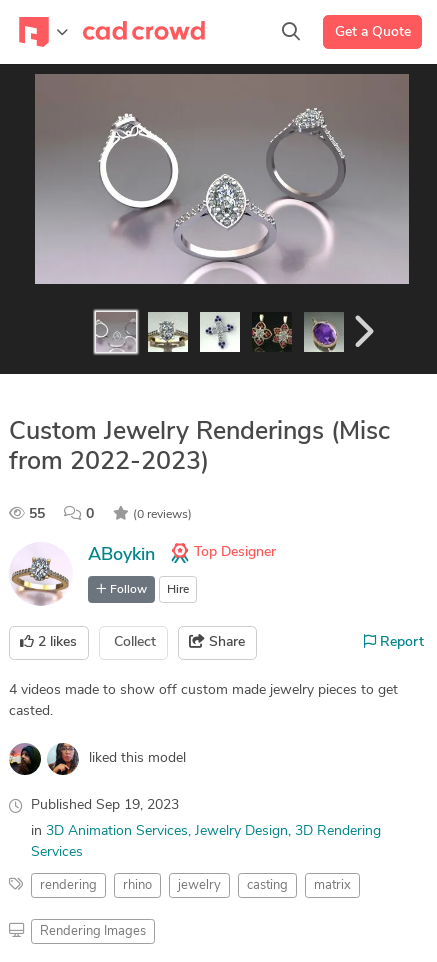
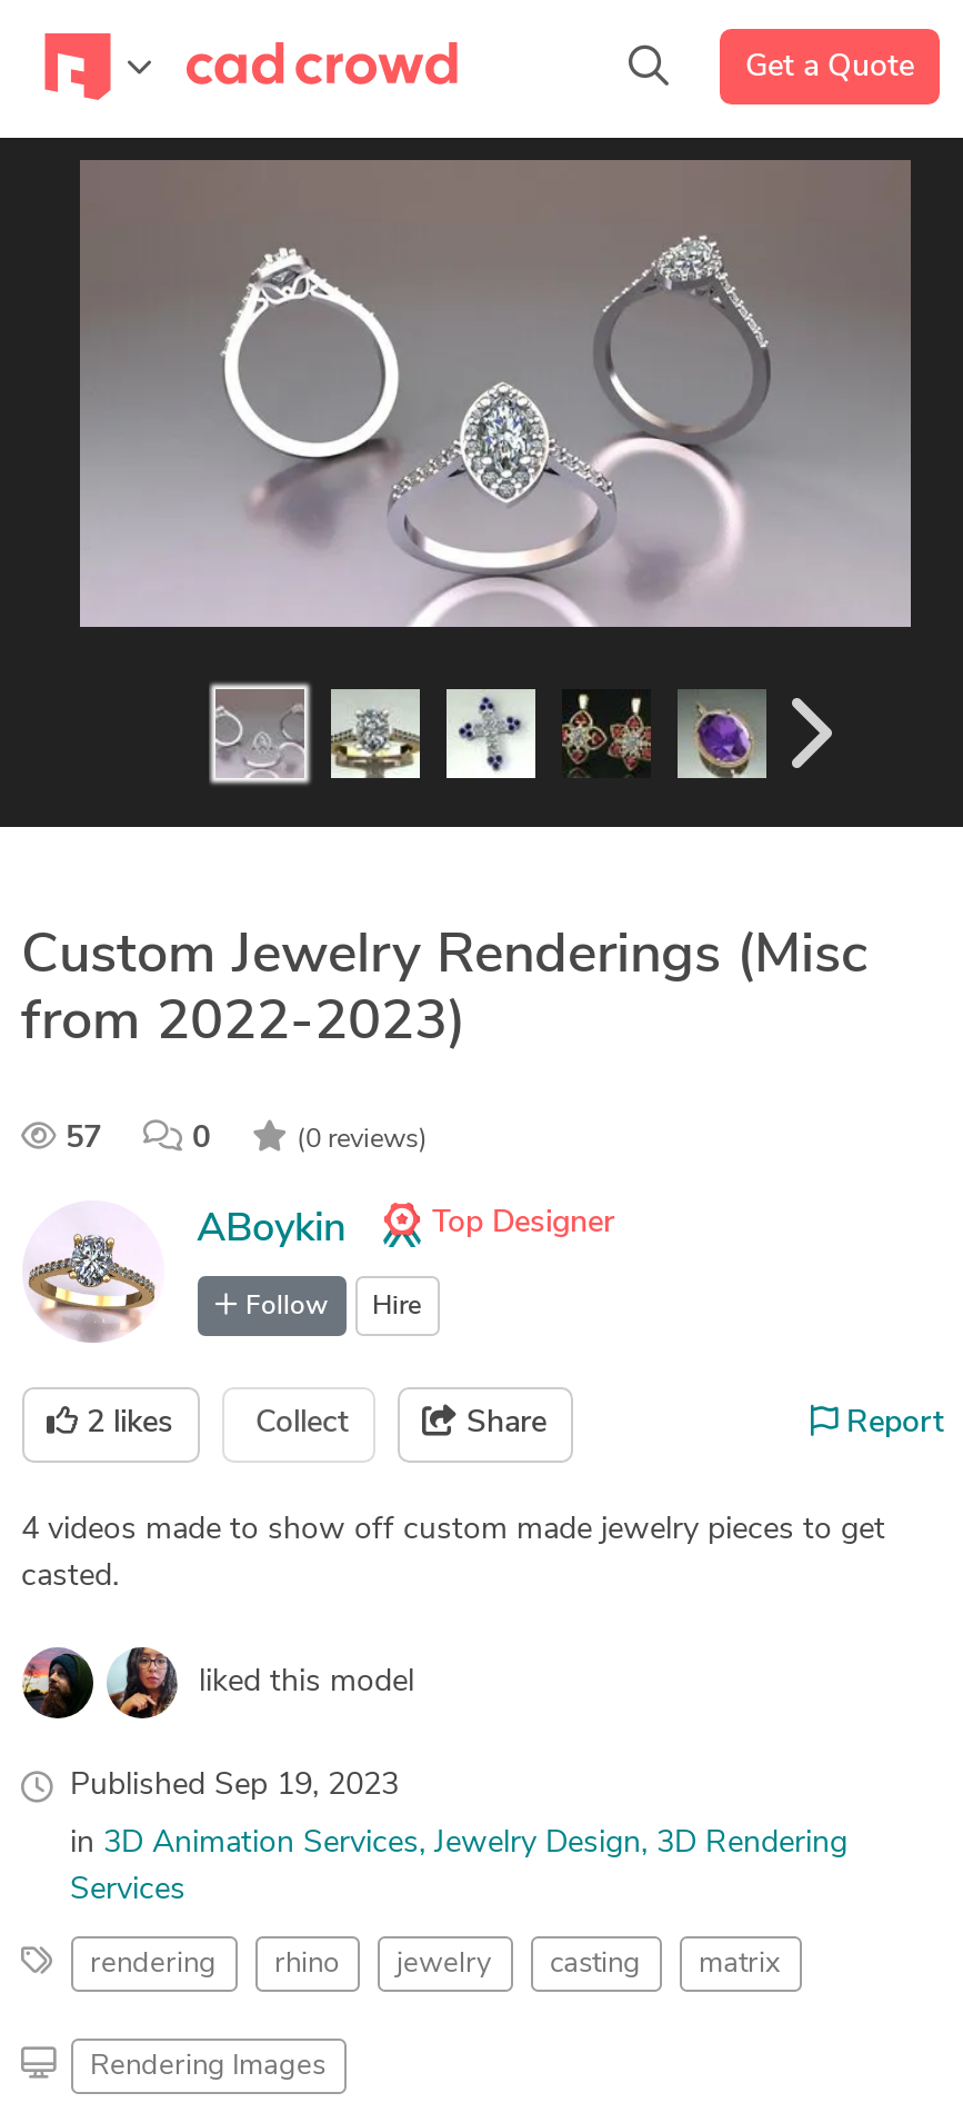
- 55
+ 57
